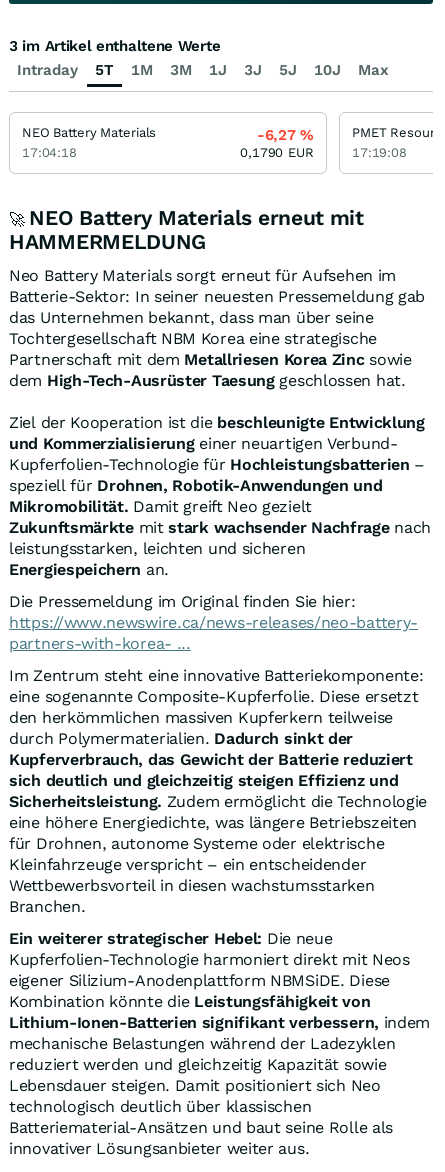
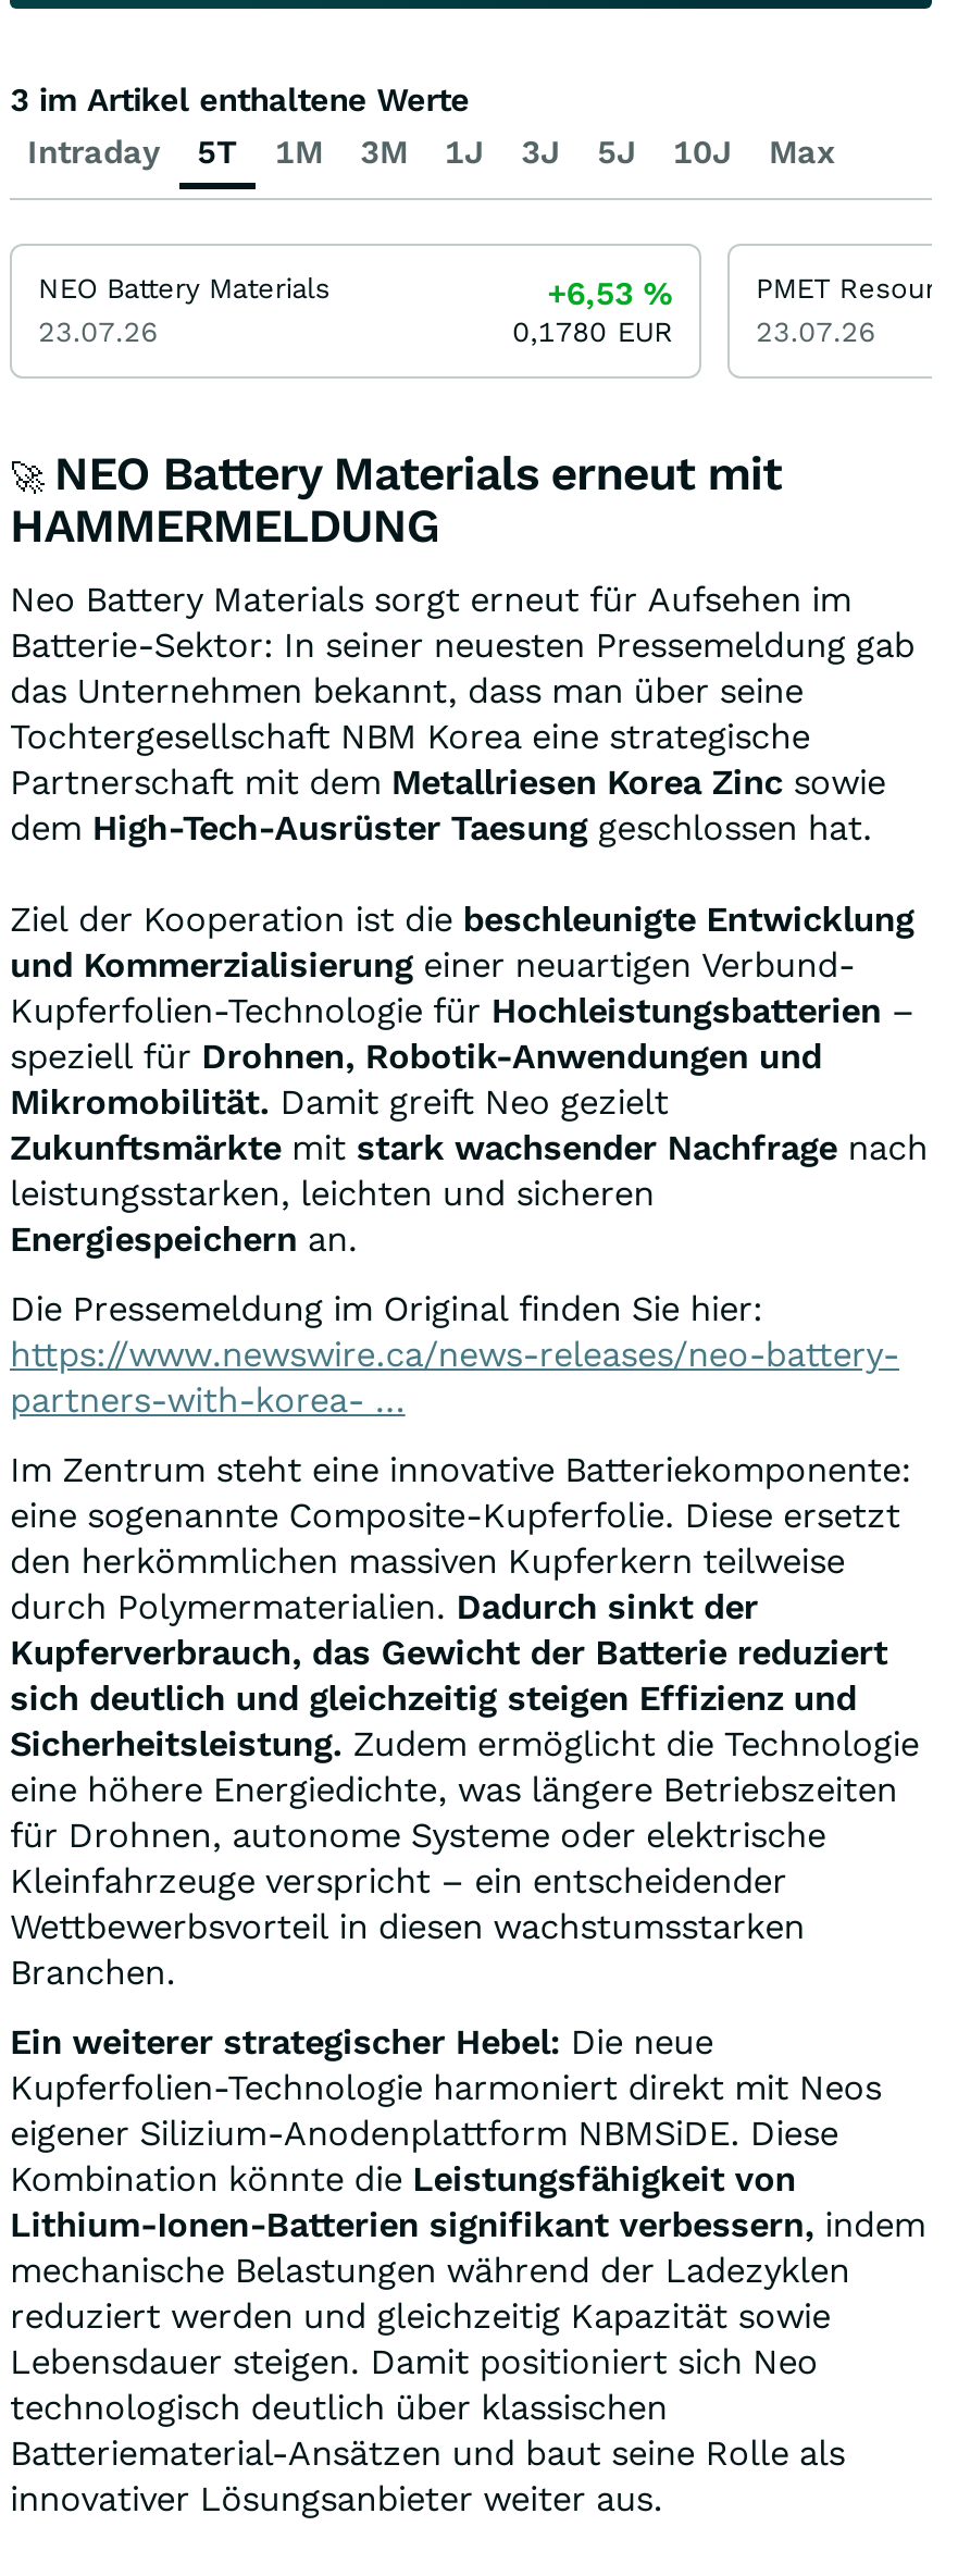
- -6,27%
+ +6,53%

- 17:04:18
+ 23.07.26

- 0,1790 EUR
+ 0,1780 EUR

- 17:19:08
+ 23.07.26
